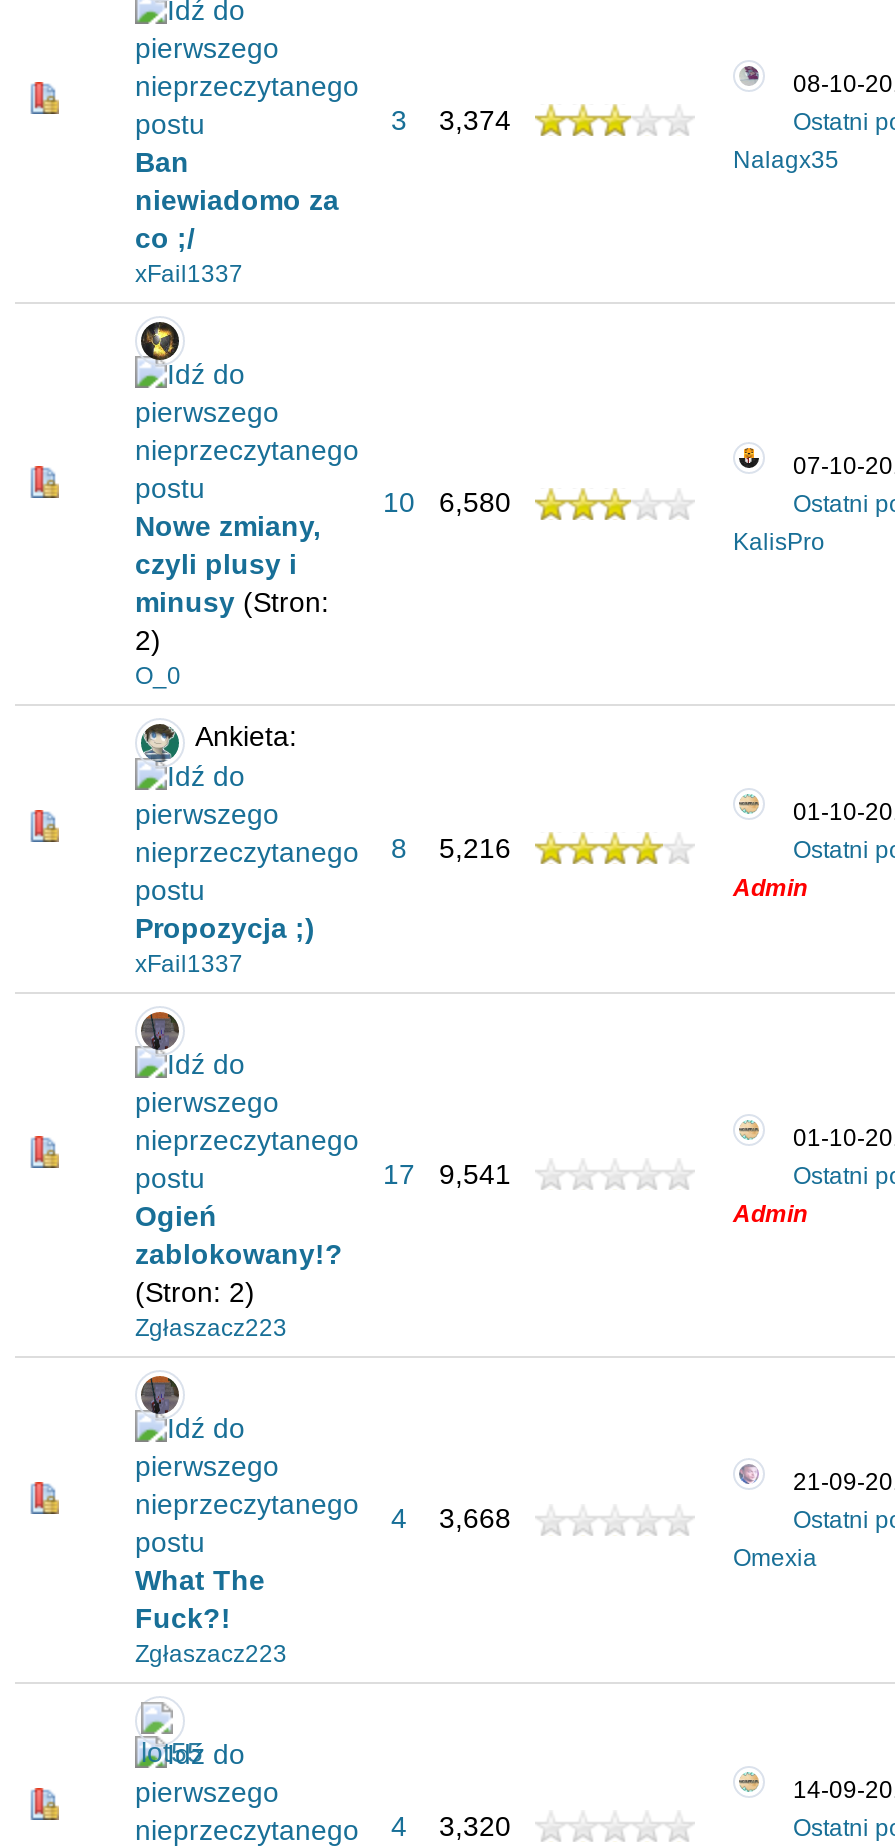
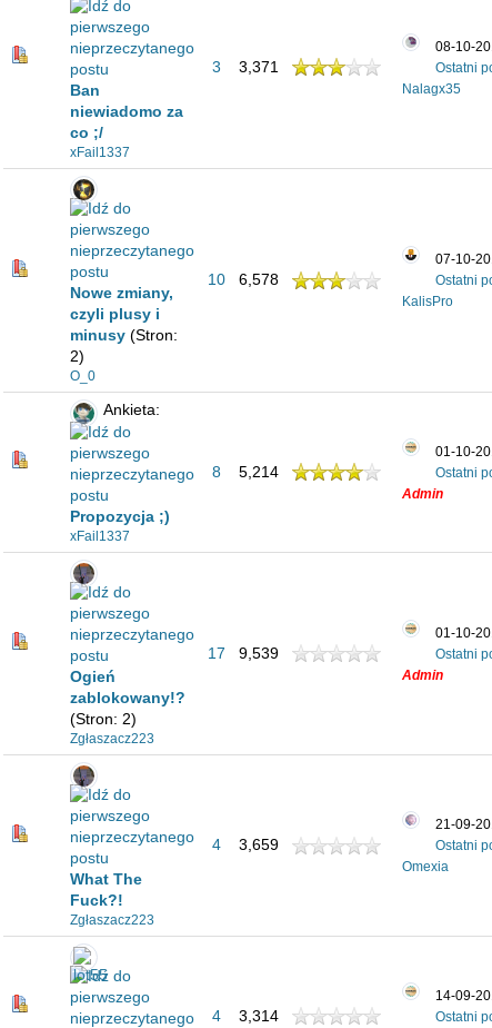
- 3 3,374
+ 3 3,371

- 10 6,580
+ 10 6,578

- 8 5,216
+ 8 5,214

- 17 9,541
+ 17 9,539

- 4 3,668
+ 4 3,659

- 4 3,320
+ 4 3,314
